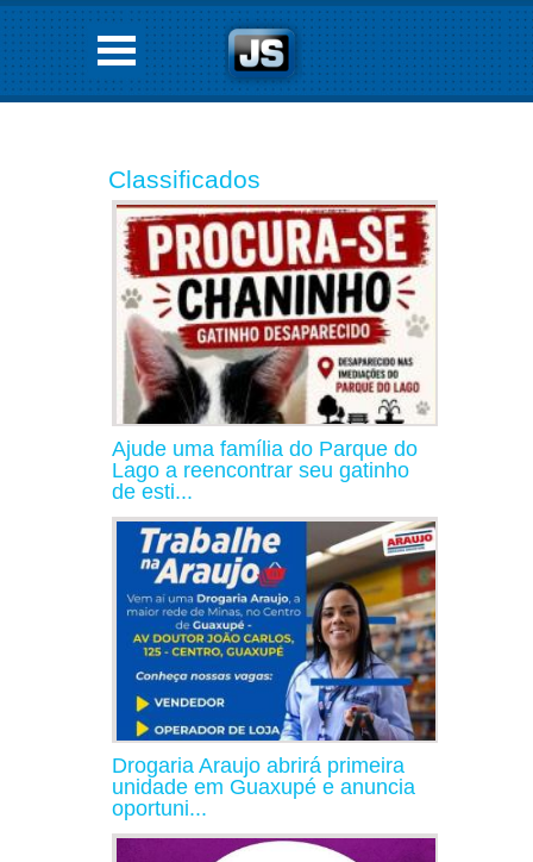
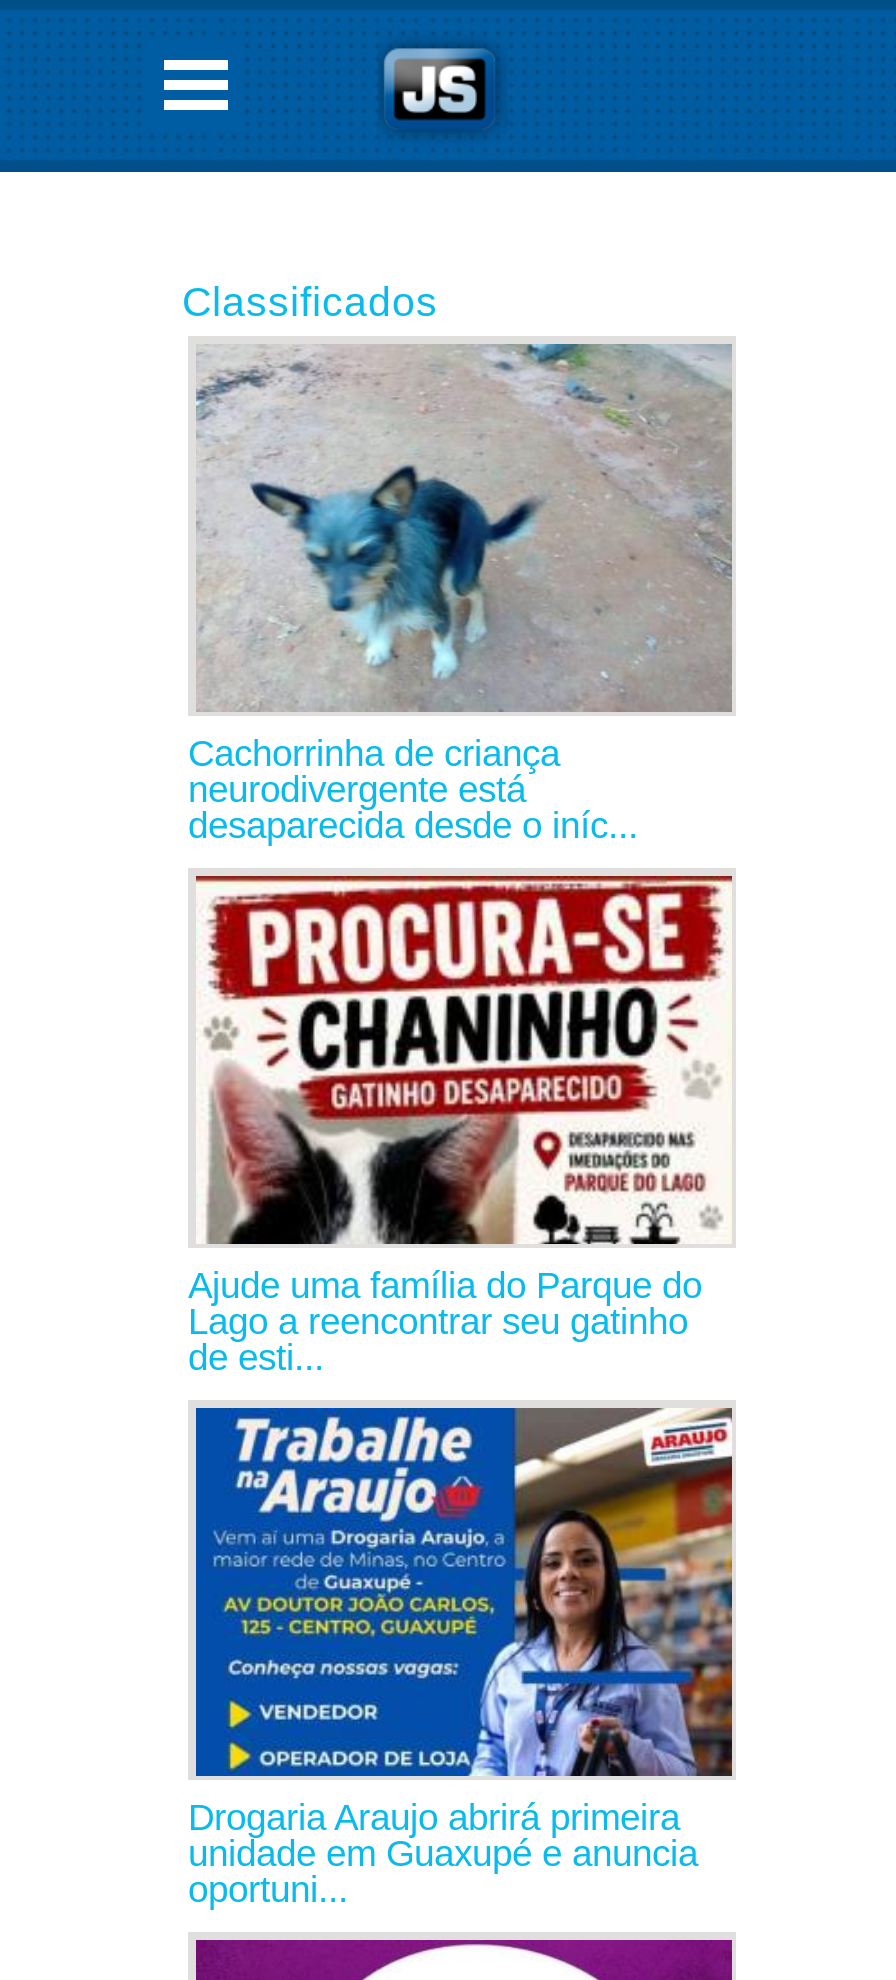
+ [image]
+ Cachorrinha de criança
+ neurodivergente está
+ desaparecida desde o iníc...
